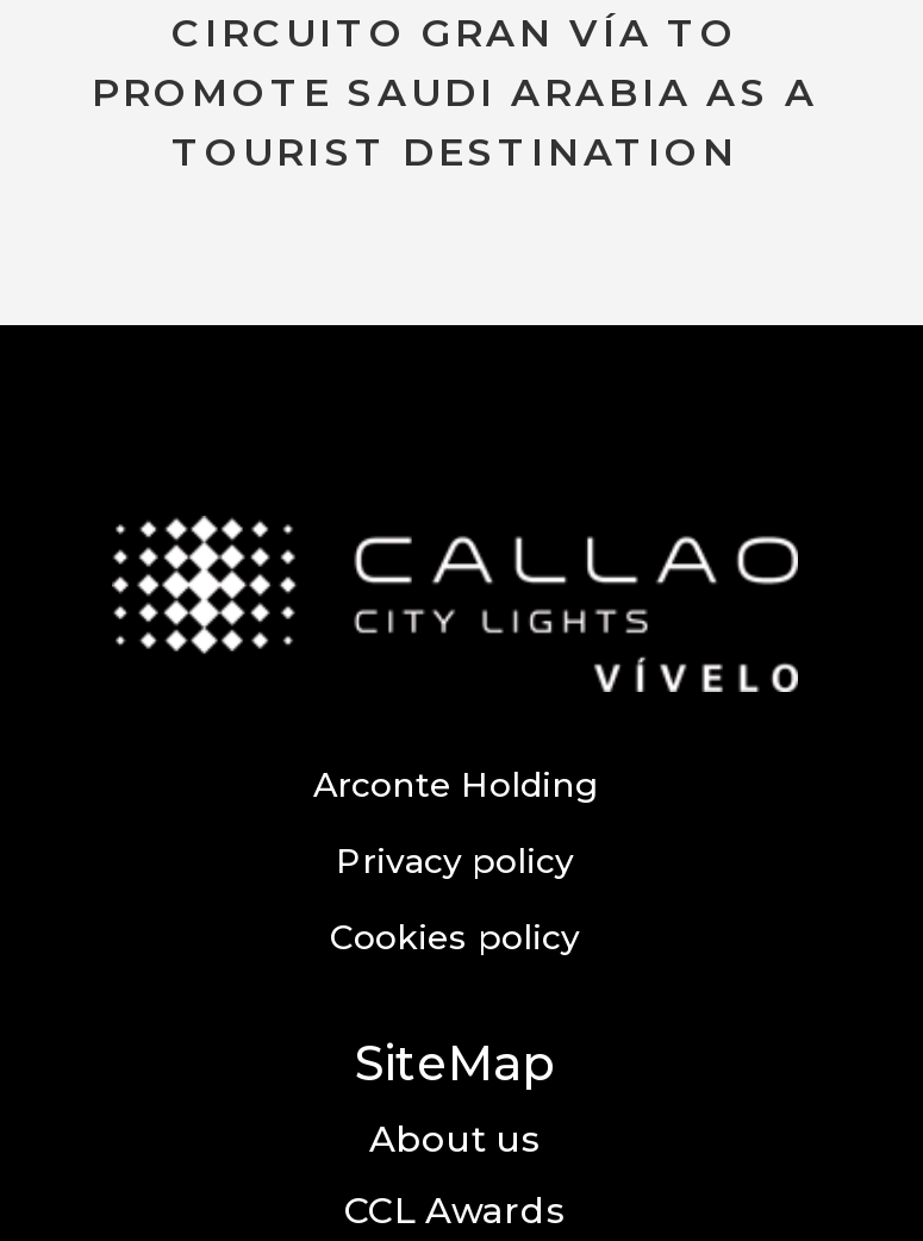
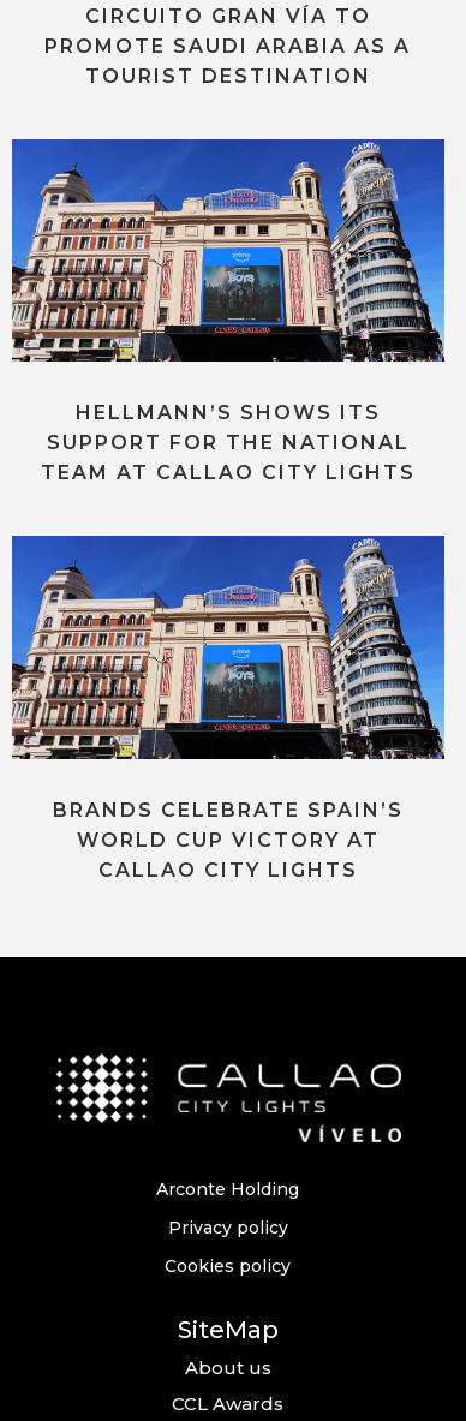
+ [image]
+ HELLMANN’S SHOWS ITS
+ SUPPORT FOR THE NATIONAL
+ TEAM AT CALLAO CITY LIGHTS

+ [image]
+ BRANDS CELEBRATE SPAIN’S
+ WORLD CUP VICTORY AT
+ CALLAO CITY LIGHTS
